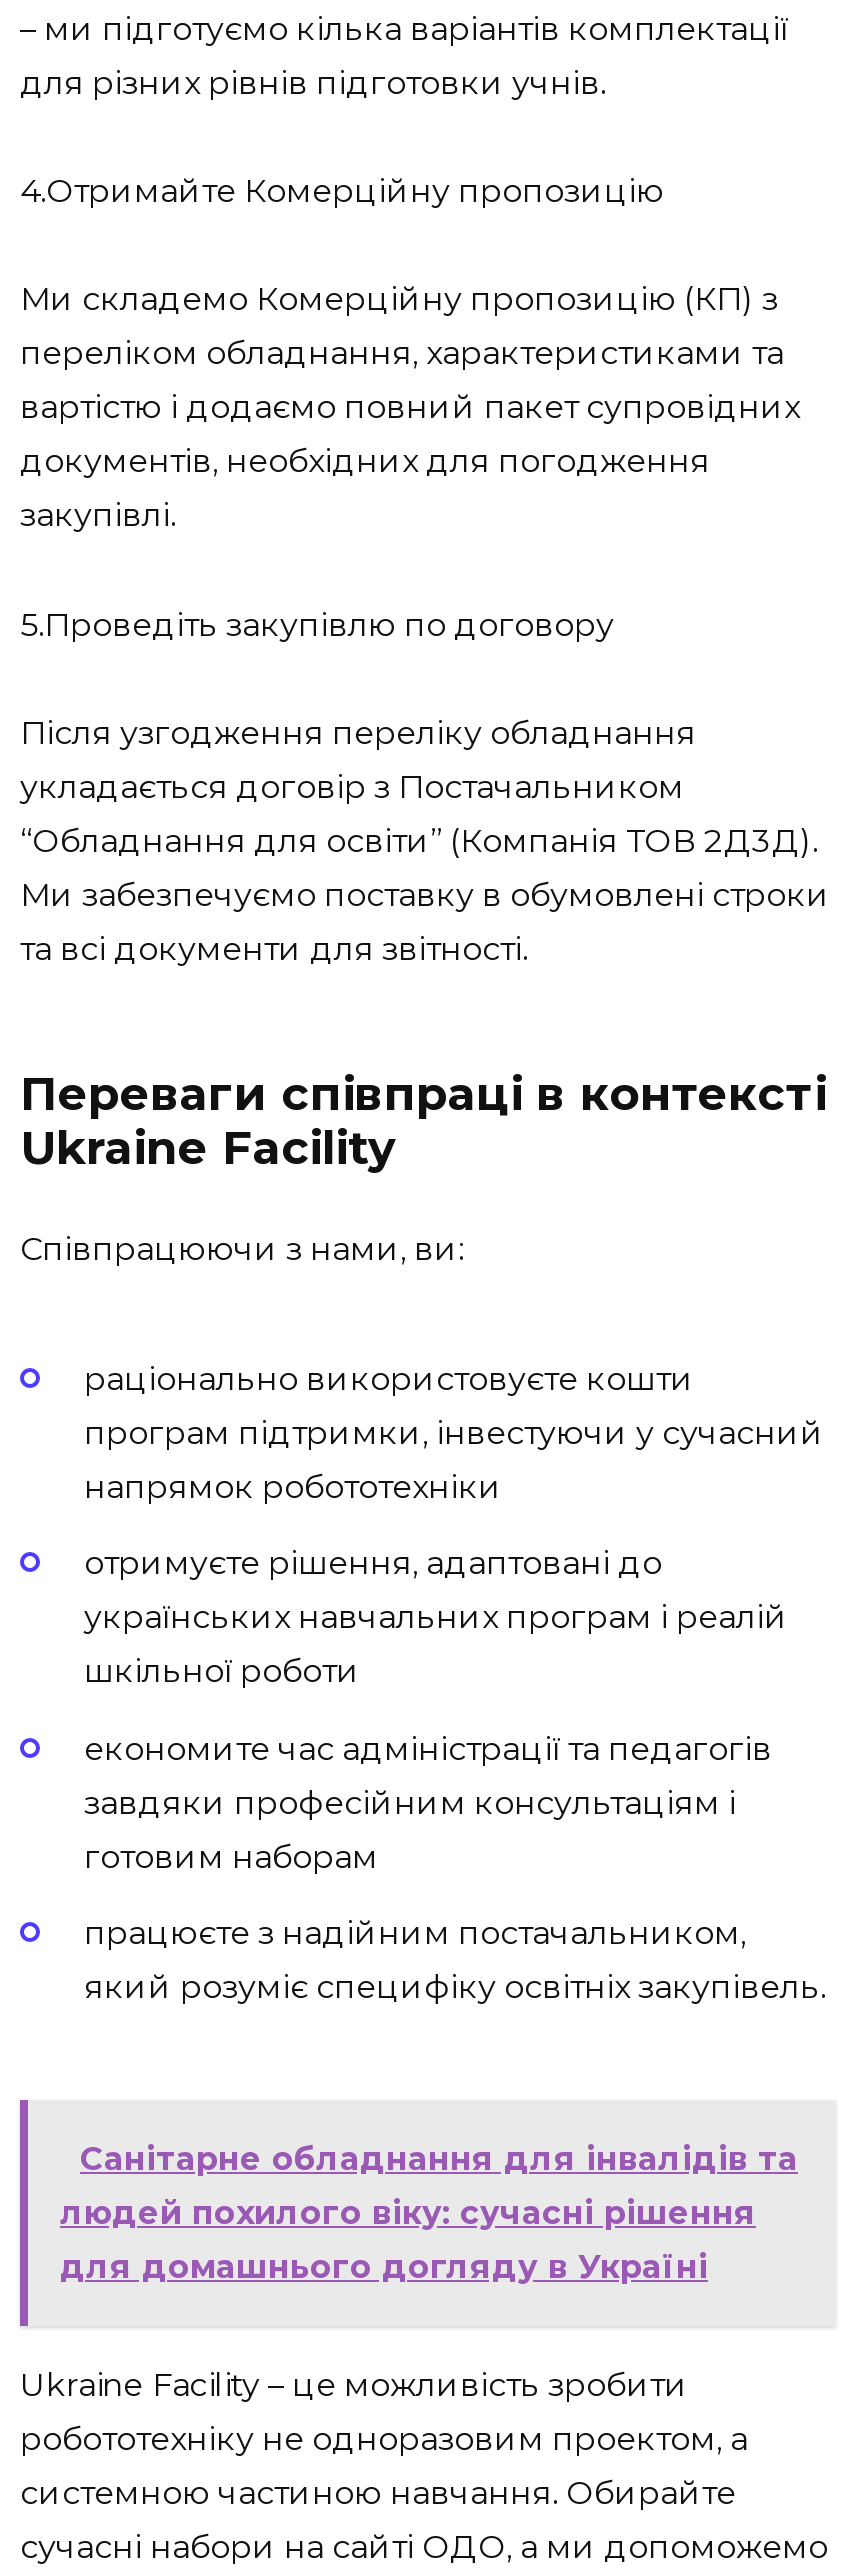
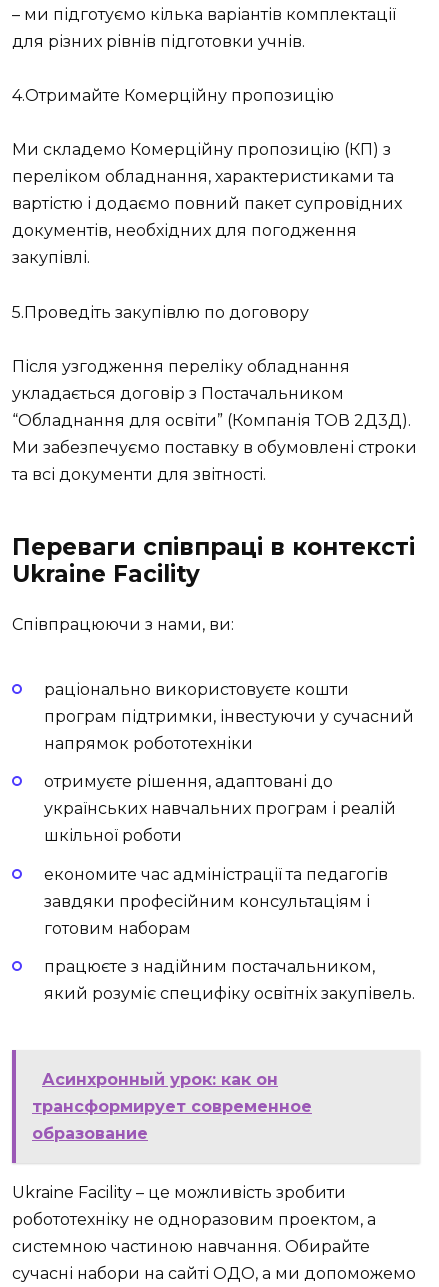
- Санітарне обладнання для інвалідів та
- людей похилого віку: сучасні рішення
- для домашнього догляду в Україні
+ Асинхронный урок: как он
+ трансформирует современное
+ образование
